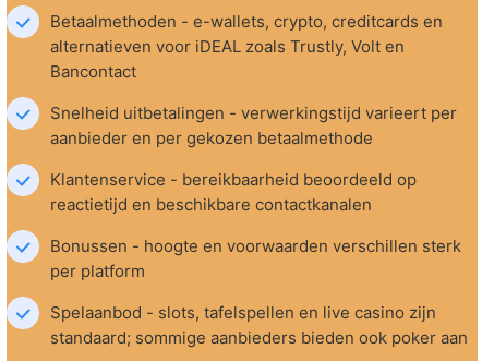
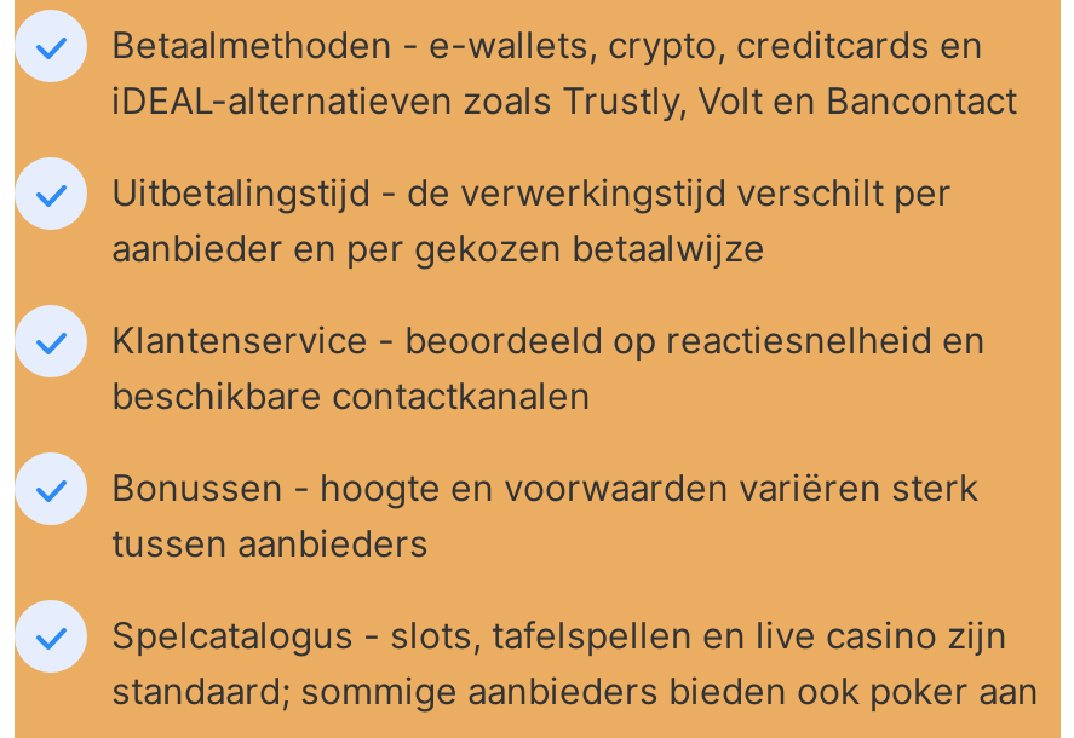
- alternatieven voor iDEAL zoals Trustly, Volt en
- Bancontact
+ iDEAL-alternatieven zoals Trustly, Volt en Bancontact

- Snelheid uitbetalingen - verwerkingstijd varieert per
- aanbieder en per gekozen betaalmethode
+ Uitbetalingstijd - de verwerkingstijd verschilt per
+ aanbieder en per gekozen betaalwijze

- Klantenservice - bereikbaarheid beoordeeld op
- reactietijd en beschikbare contactkanalen
+ Klantenservice - beoordeeld op reactiesnelheid en
+ beschikbare contactkanalen

- Bonussen - hoogte en voorwaarden verschillen sterk
- per platform
+ Bonussen - hoogte en voorwaarden variëren sterk
+ tussen aanbieders

- Spelaanbod - slots, tafelspellen en live casino zijn
+ Spelcatalogus - slots, tafelspellen en live casino zijn
